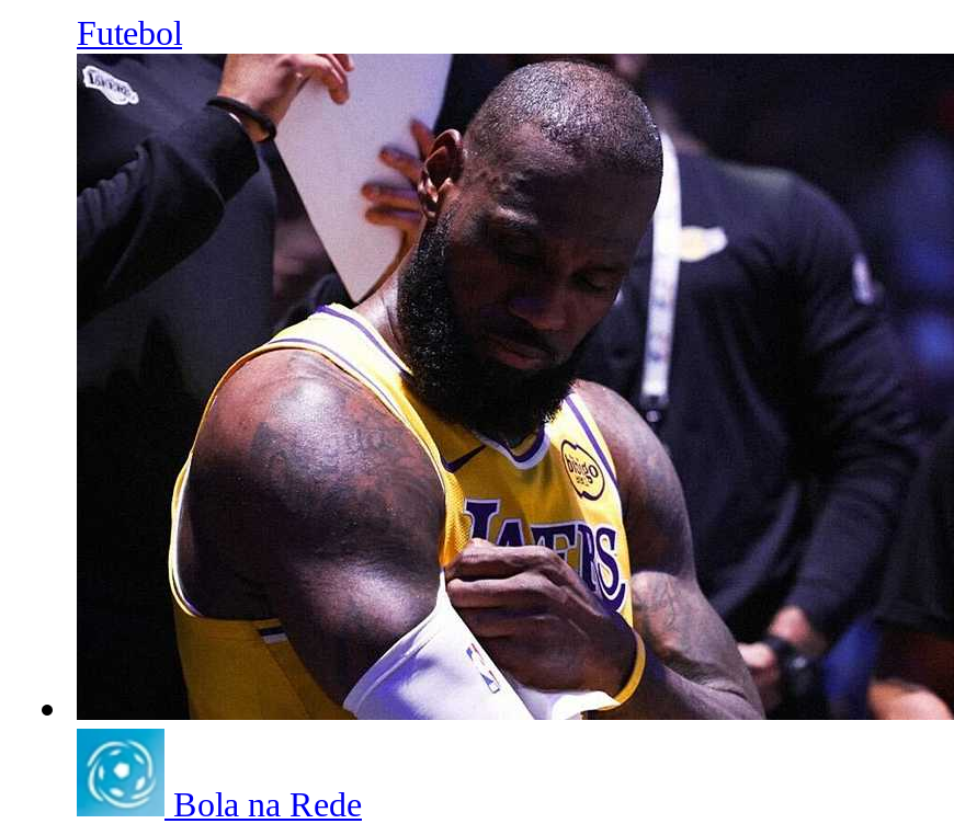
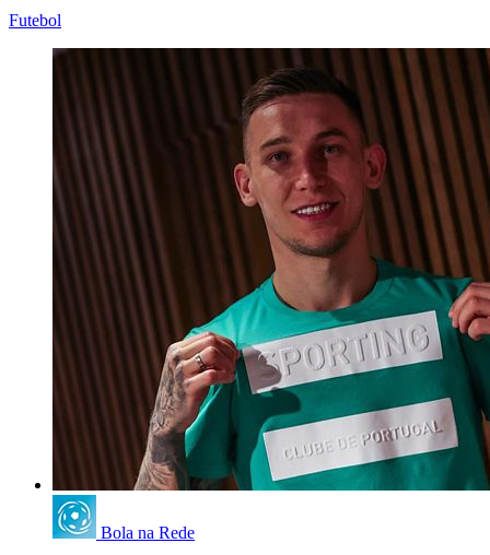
- [image]
+ [image]
